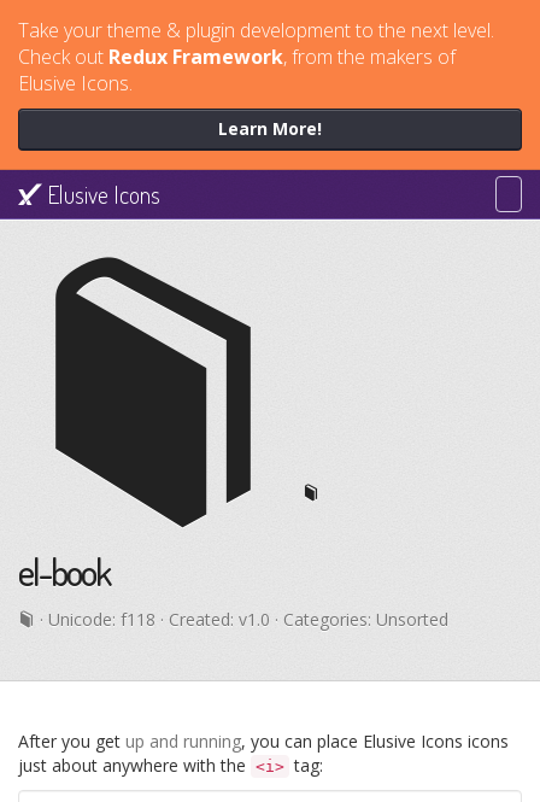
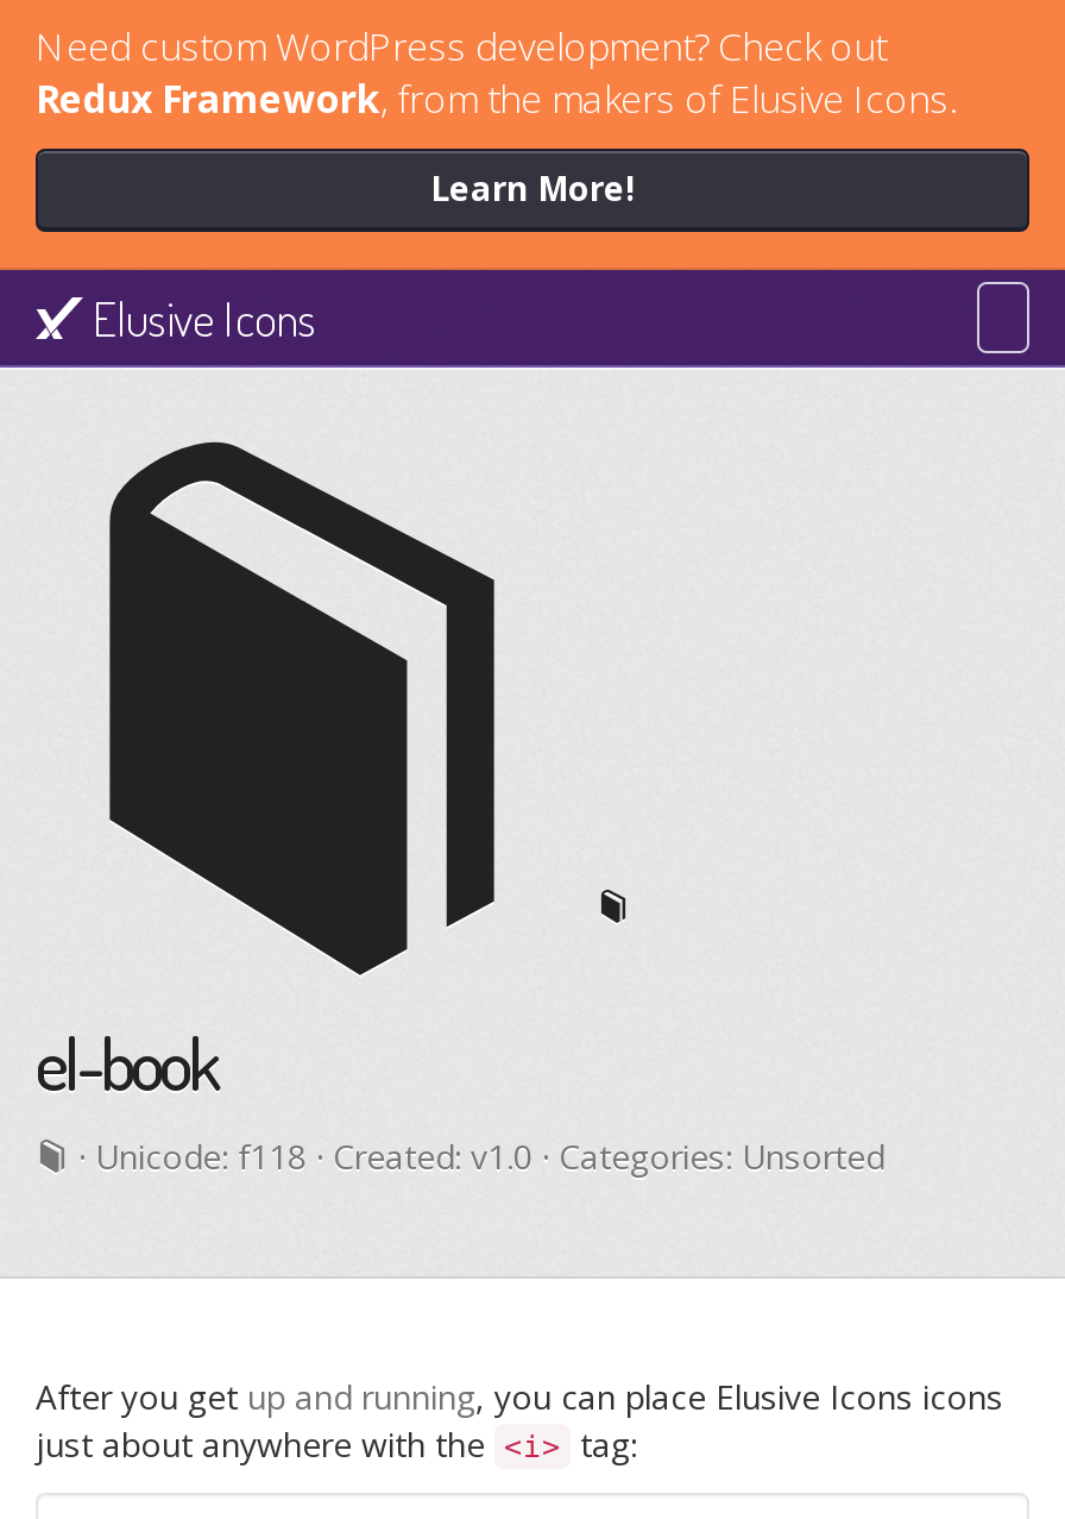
- Take your theme & plugin development to the next level.
- Check out Redux Framework, from the makers of
- Elusive Icons.
+ Need custom WordPress development? Check out
+ Redux Framework, from the makers of Elusive Icons.
